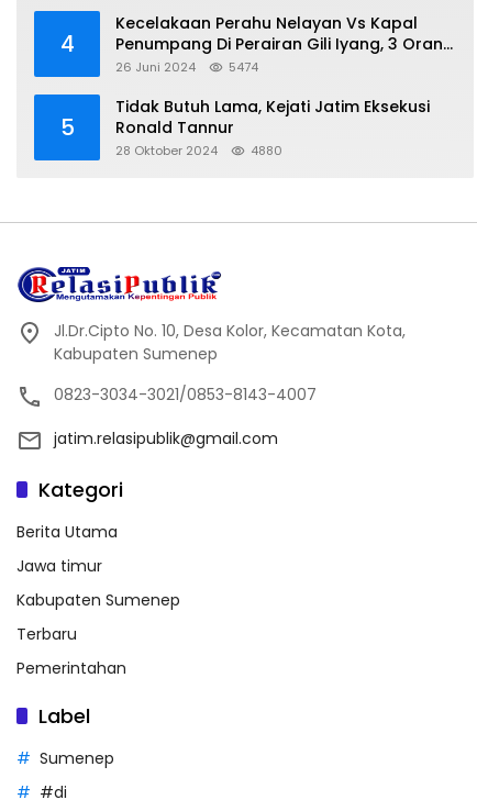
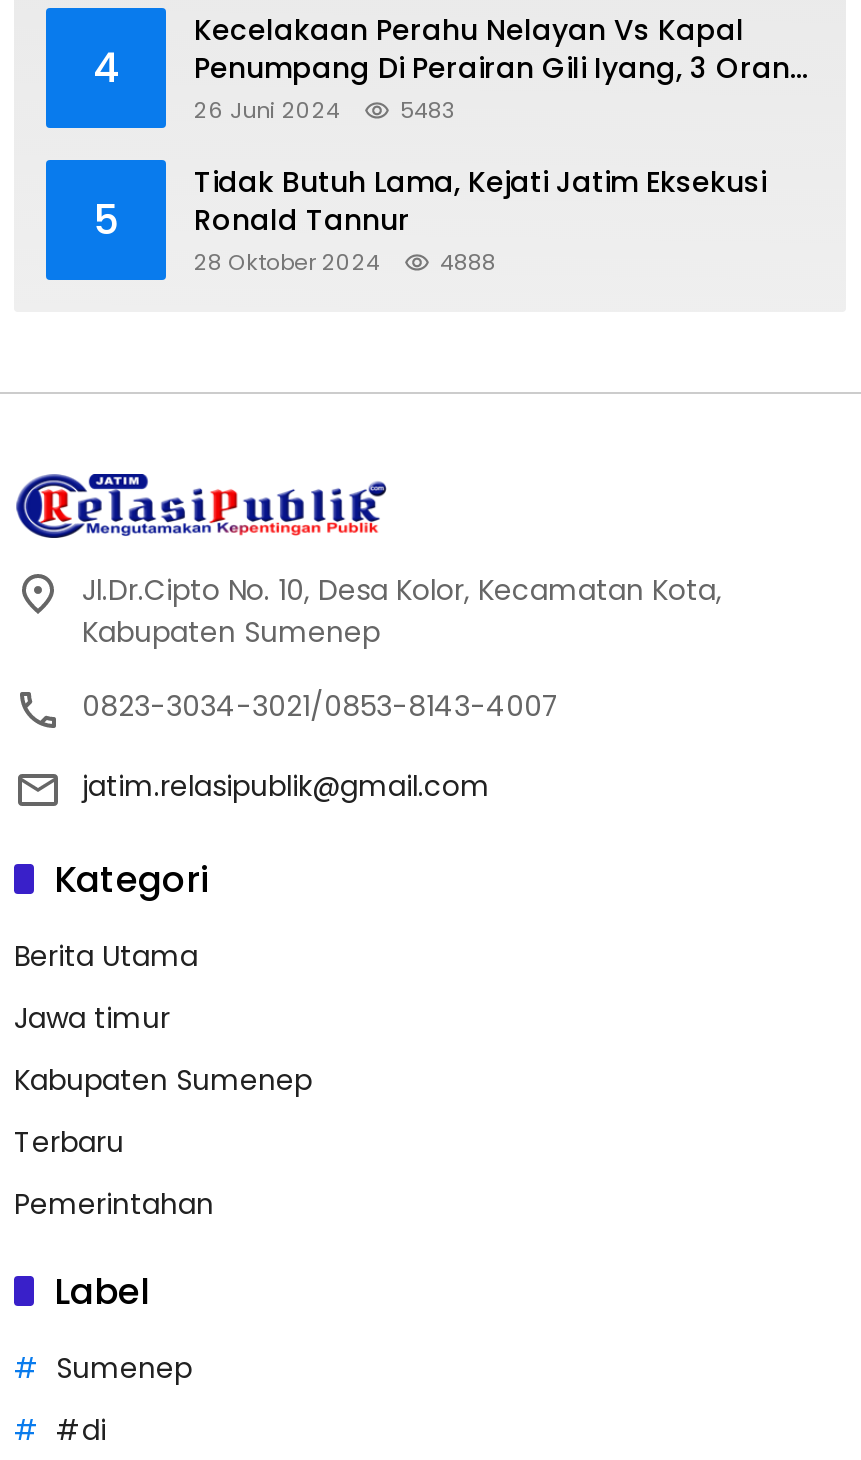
- 5474
+ 5483

- 28 Oktober 2024 4880
+ 28 Oktober 2024 4888
